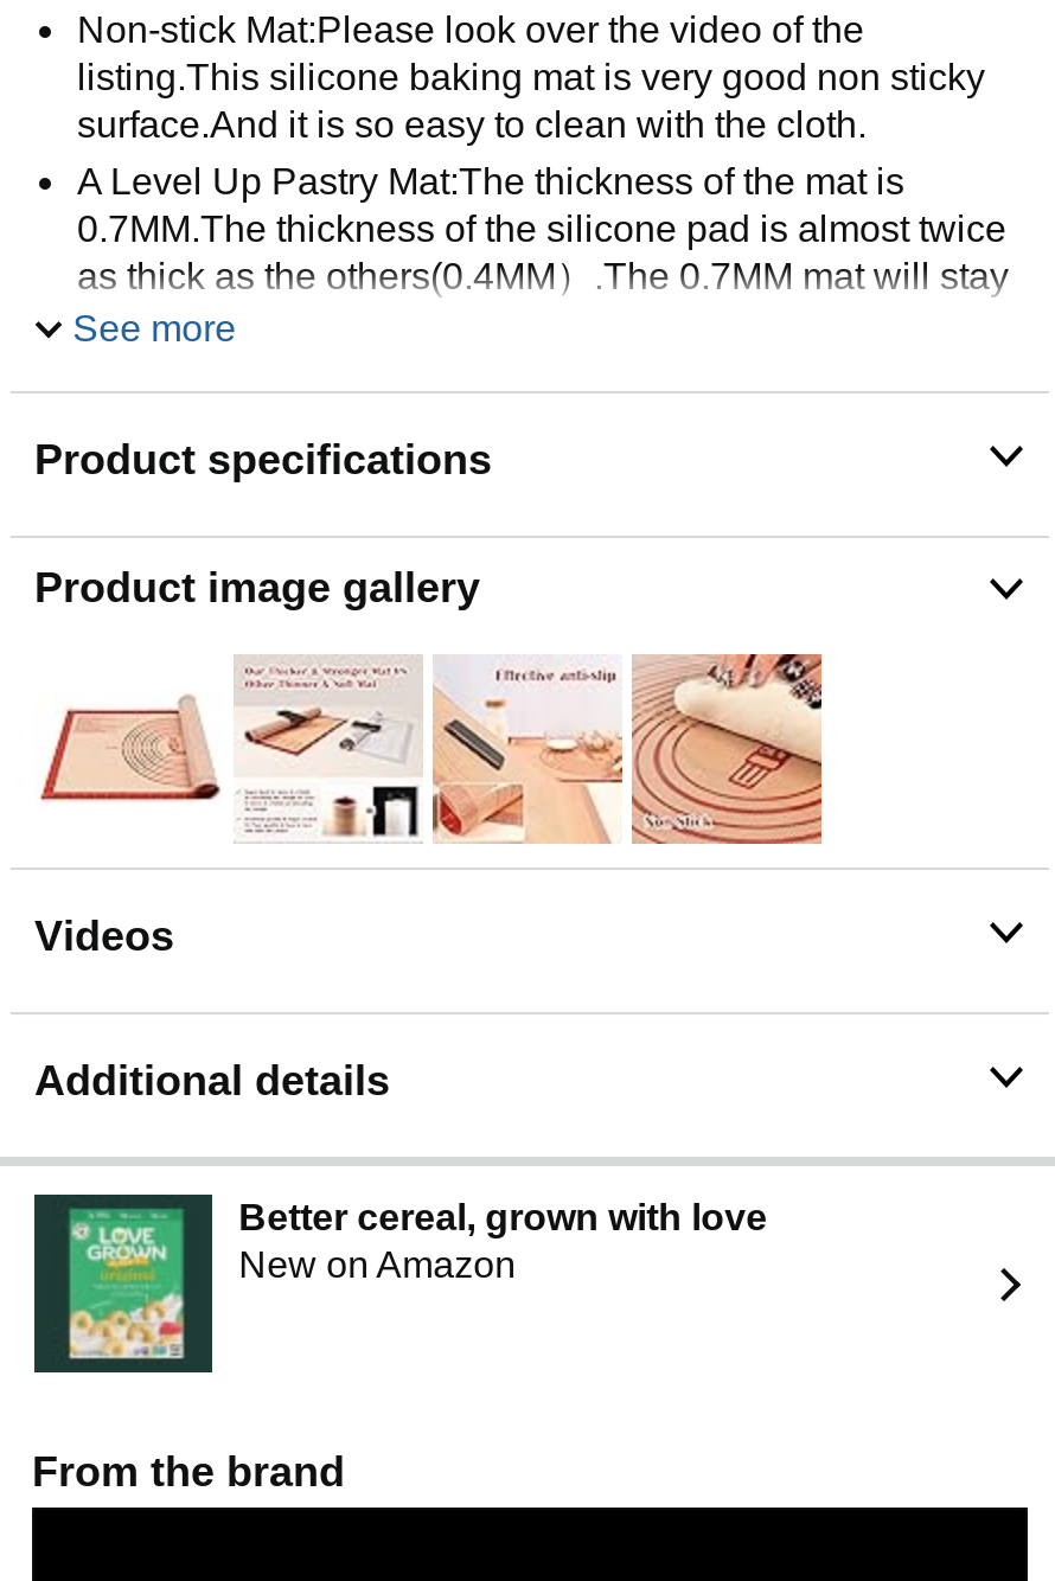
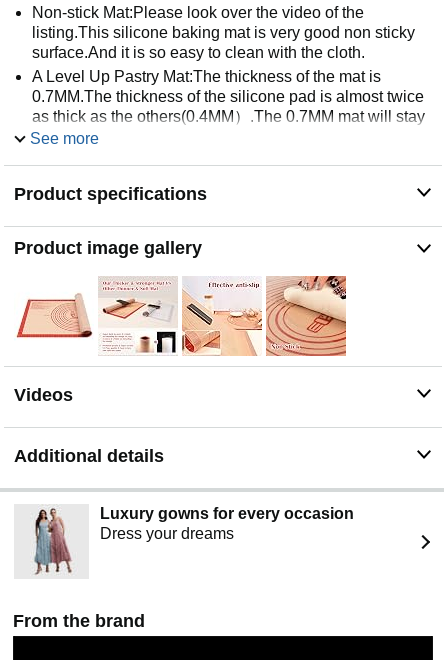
- [image]
- Better cereal, grown with love
- New on Amazon
+ [image]
+ Luxury gowns for every occasion
+ Dress your dreams
